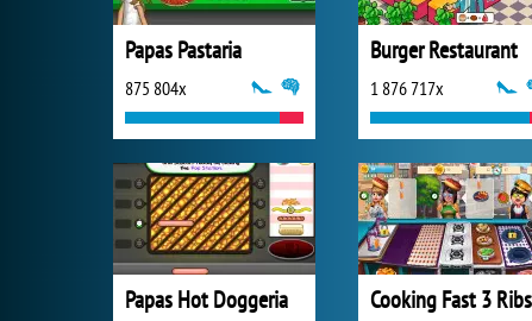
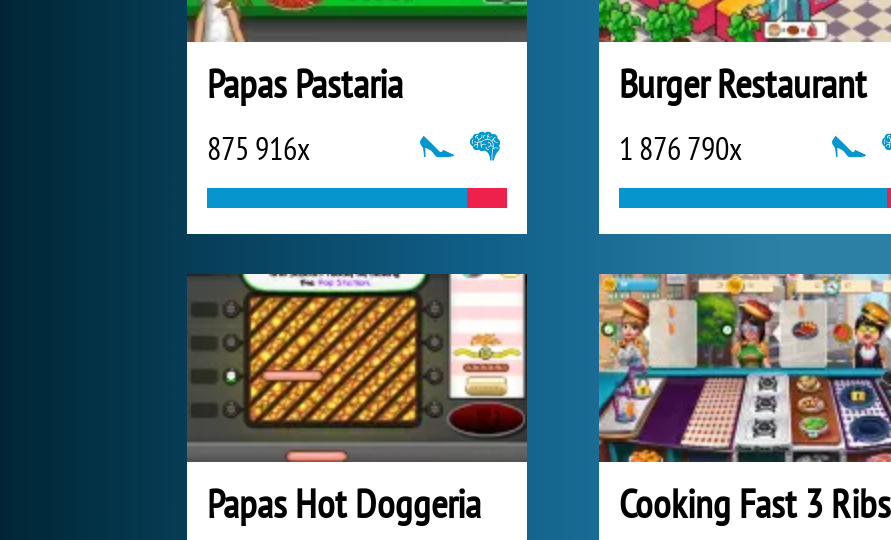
- 875 804x
+ 875 916x

- 1 876 717x
+ 1 876 790x
